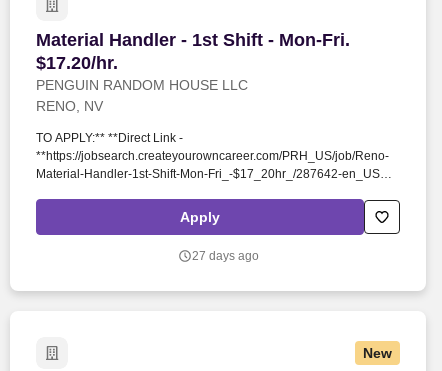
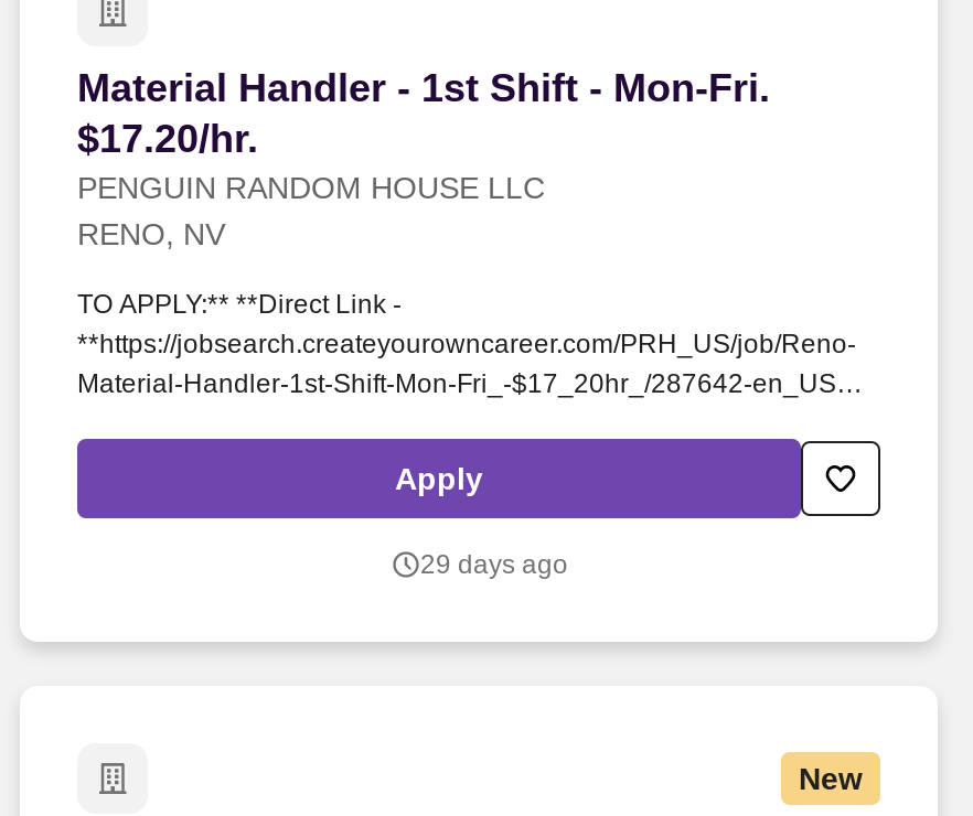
- 27 days ago
+ 29 days ago
